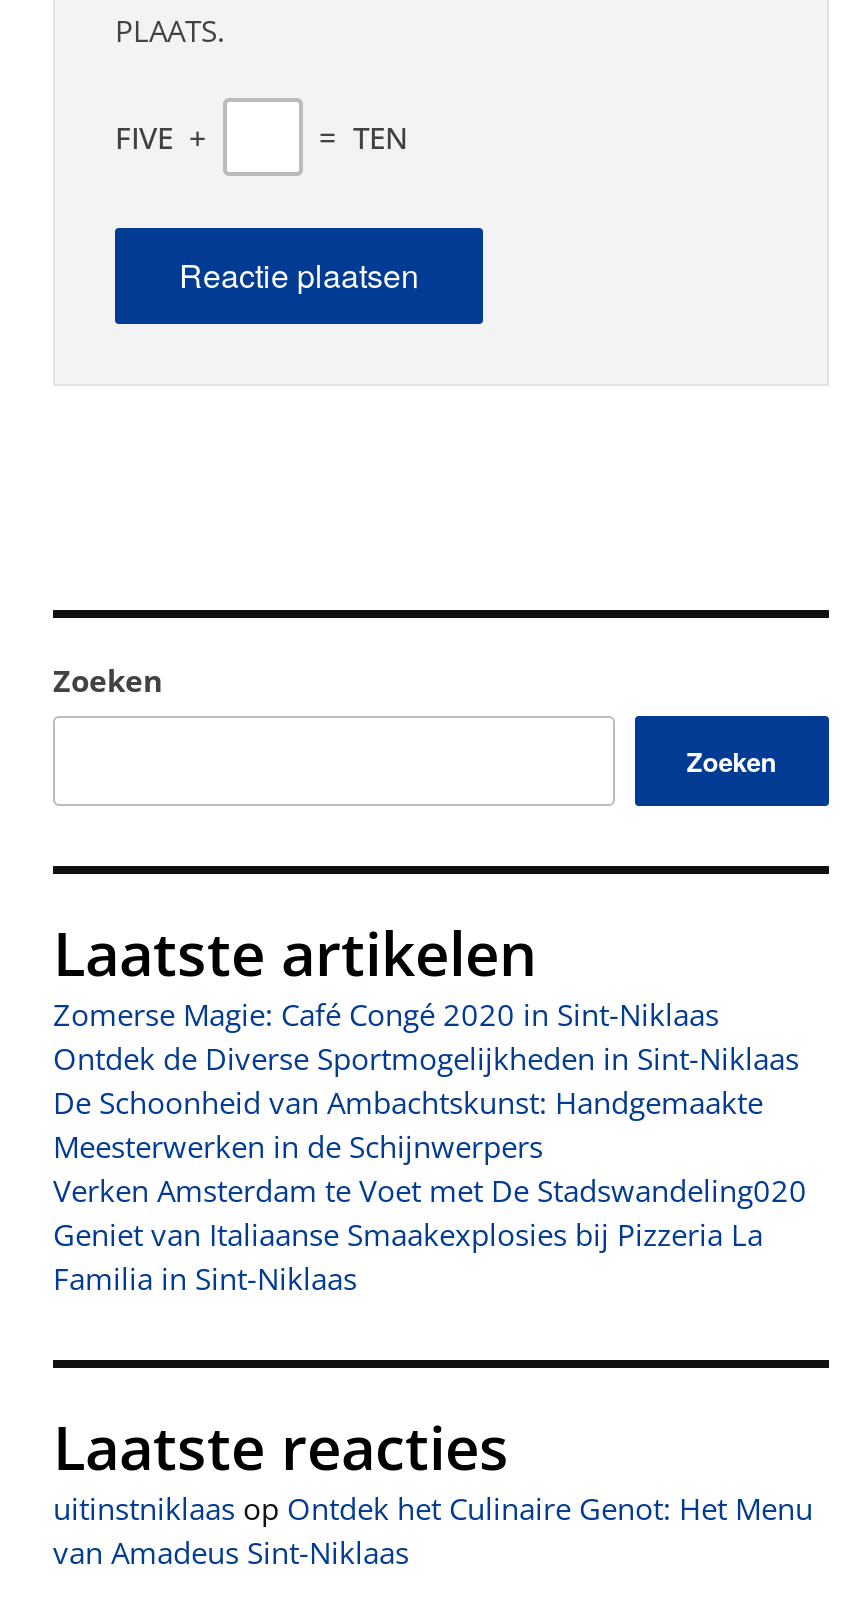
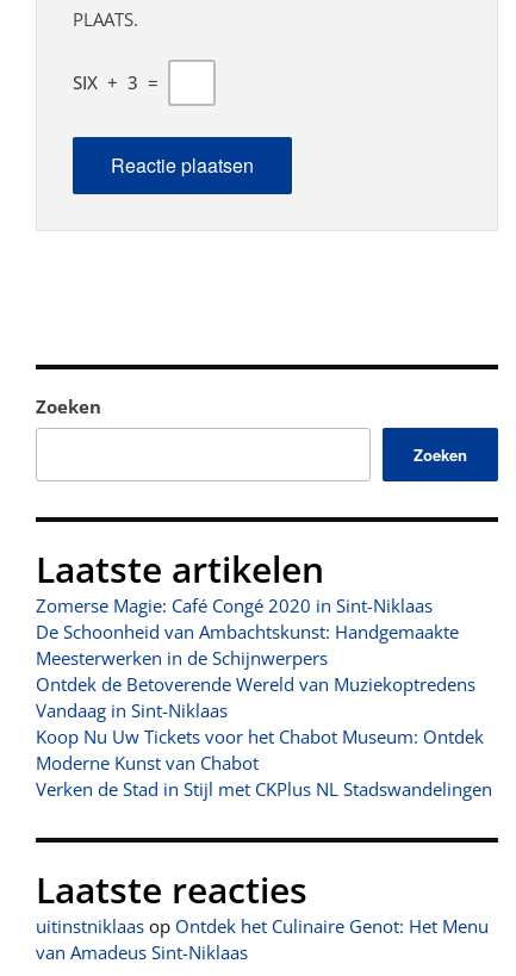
- FIVE +
- = TEN
+ SIX + 3 =

- Ontdek de Diverse Sportmogelijkheden in Sint-Niklaas

moved up: De Schoonheid van Ambachtskunst: Handgemaakte | Meesterwerken in de Schijnwerpers

- Verken Amsterdam te Voet met De Stadswandeling020
- Geniet van Italiaanse Smaakexplosies bij Pizzeria La
- Familia in Sint-Niklaas
+ Ontdek de Betoverende Wereld van Muziekoptredens
+ Vandaag in Sint-Niklaas
+ Koop Nu Uw Tickets voor het Chabot Museum: Ontdek
+ Moderne Kunst van Chabot
+ Verken de Stad in Stijl met CKPlus NL Stadswandelingen
